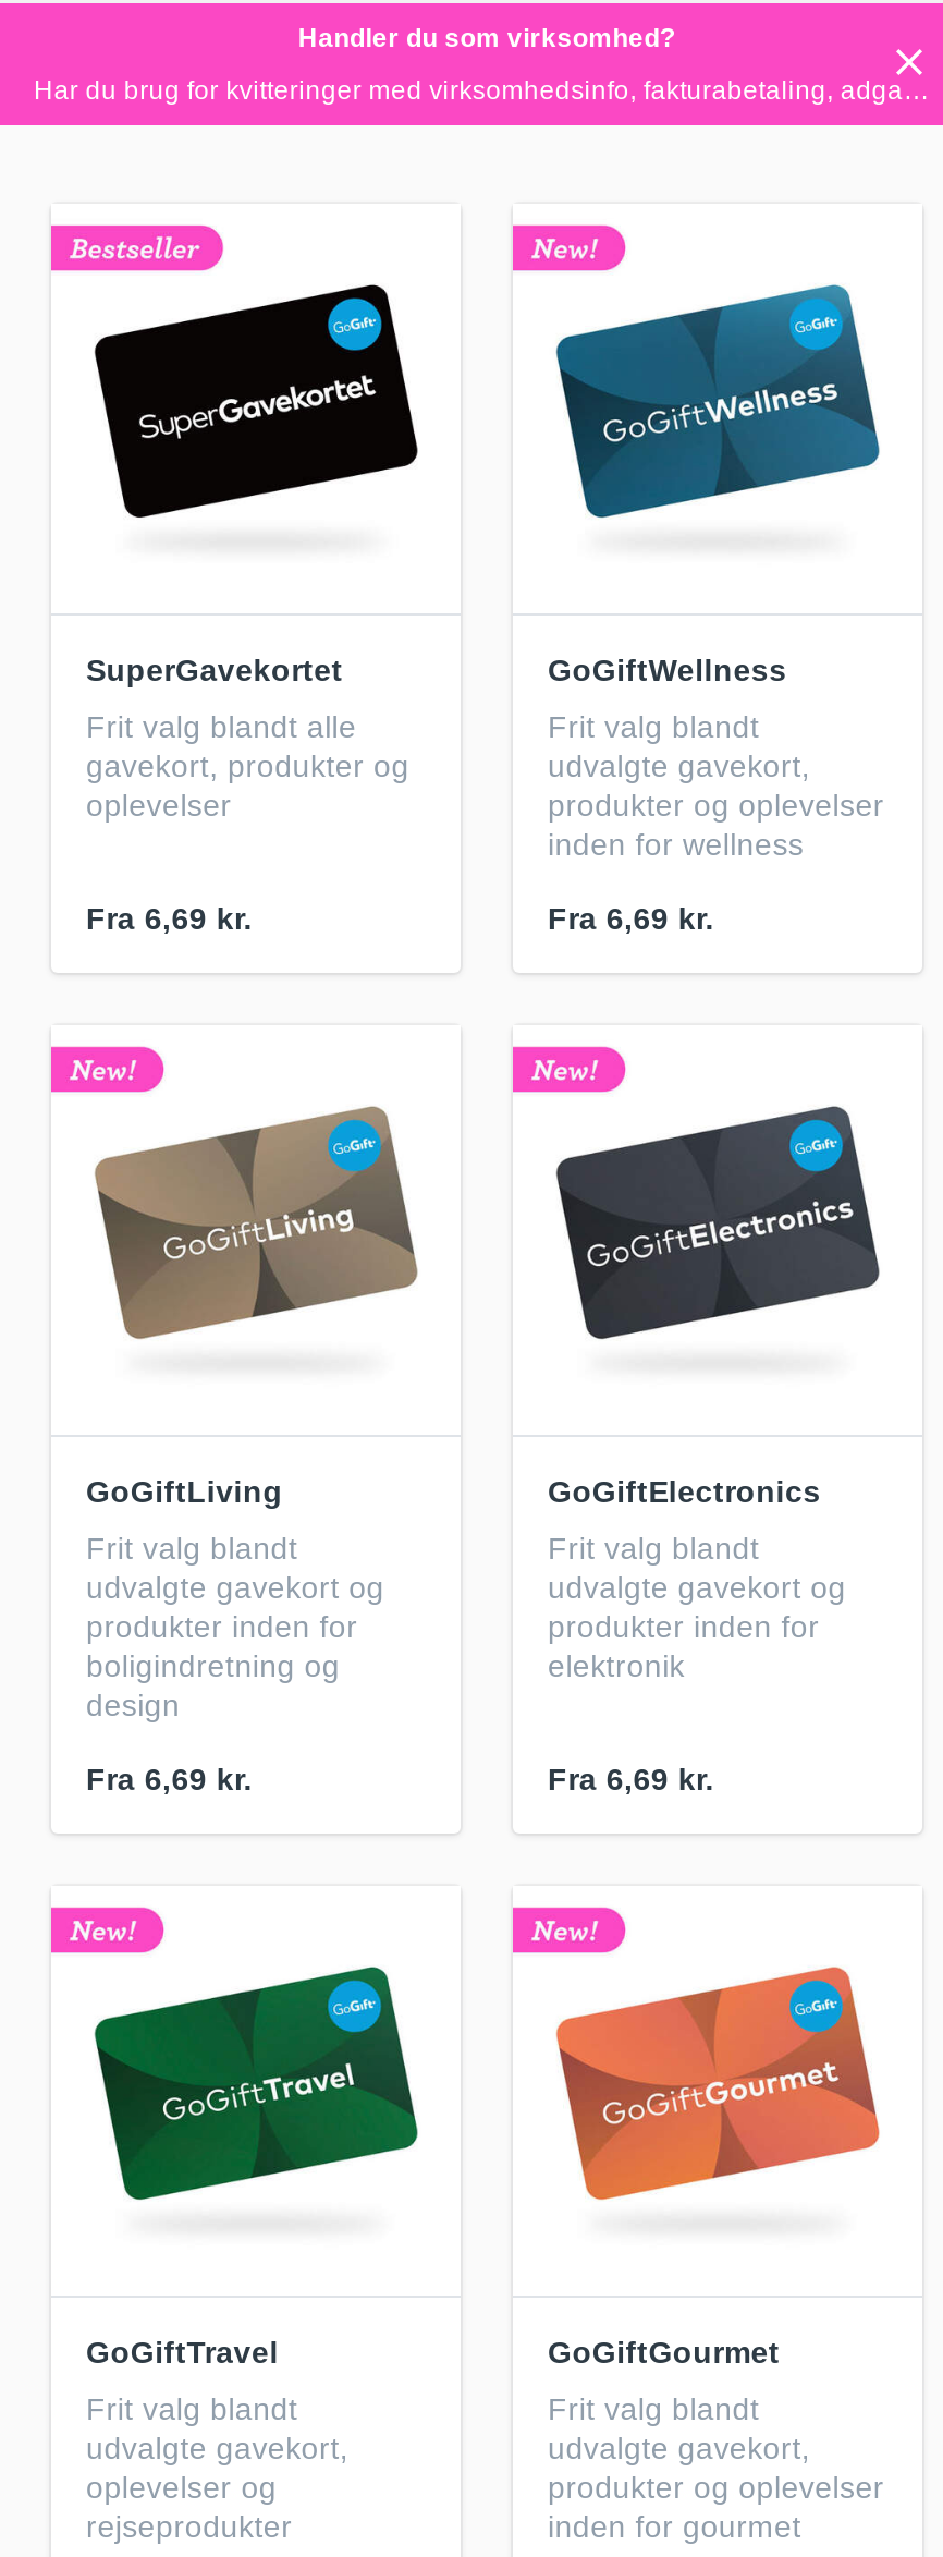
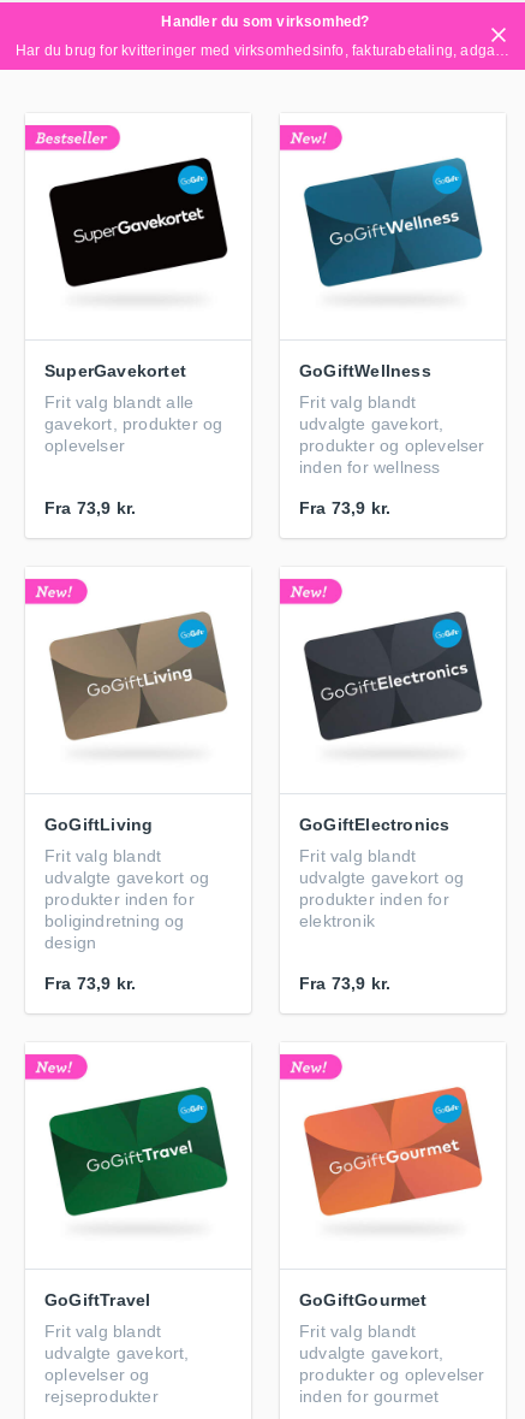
- Fra 6,69 kr.
+ Fra 73,9 kr.

- Fra 6,69 kr.
+ Fra 73,9 kr.

- Fra 6,69 kr.
+ Fra 73,9 kr.

- Fra 6,69 kr.
+ Fra 73,9 kr.
